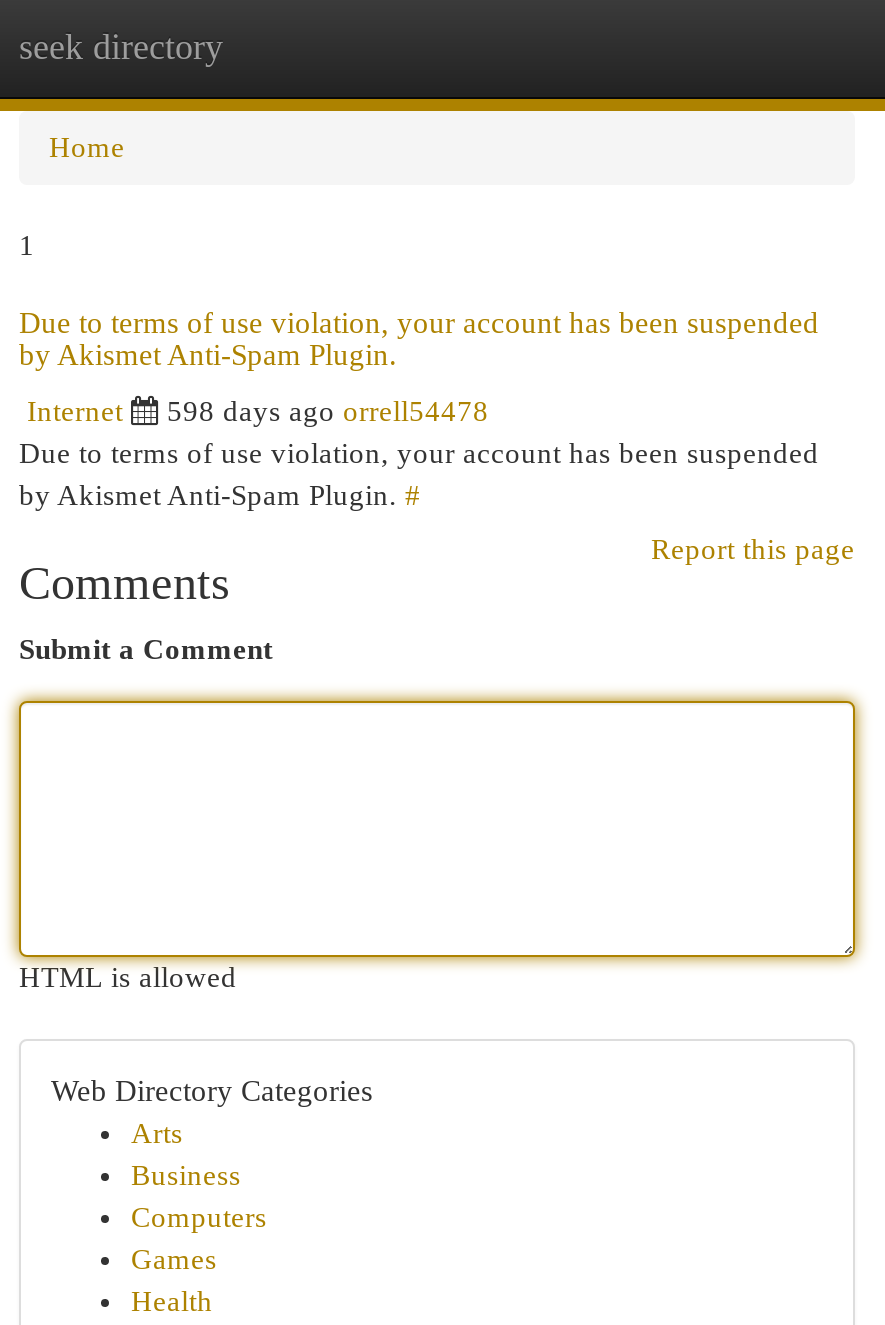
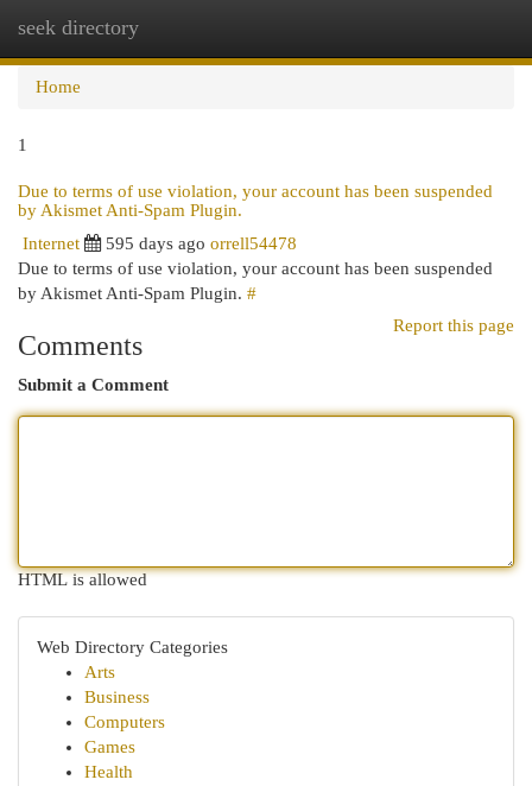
- 598 days ago orrell54478
+ 595 days ago orrell54478
